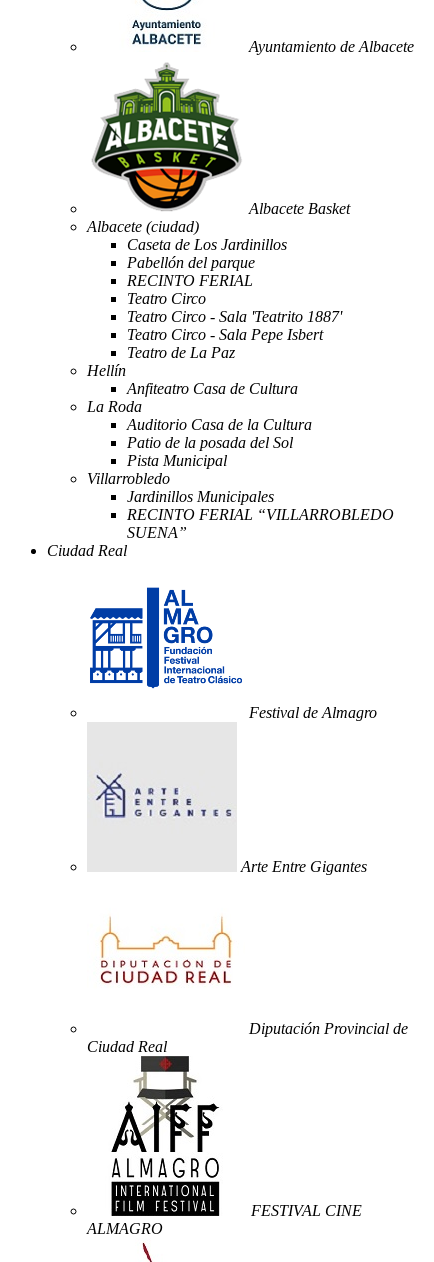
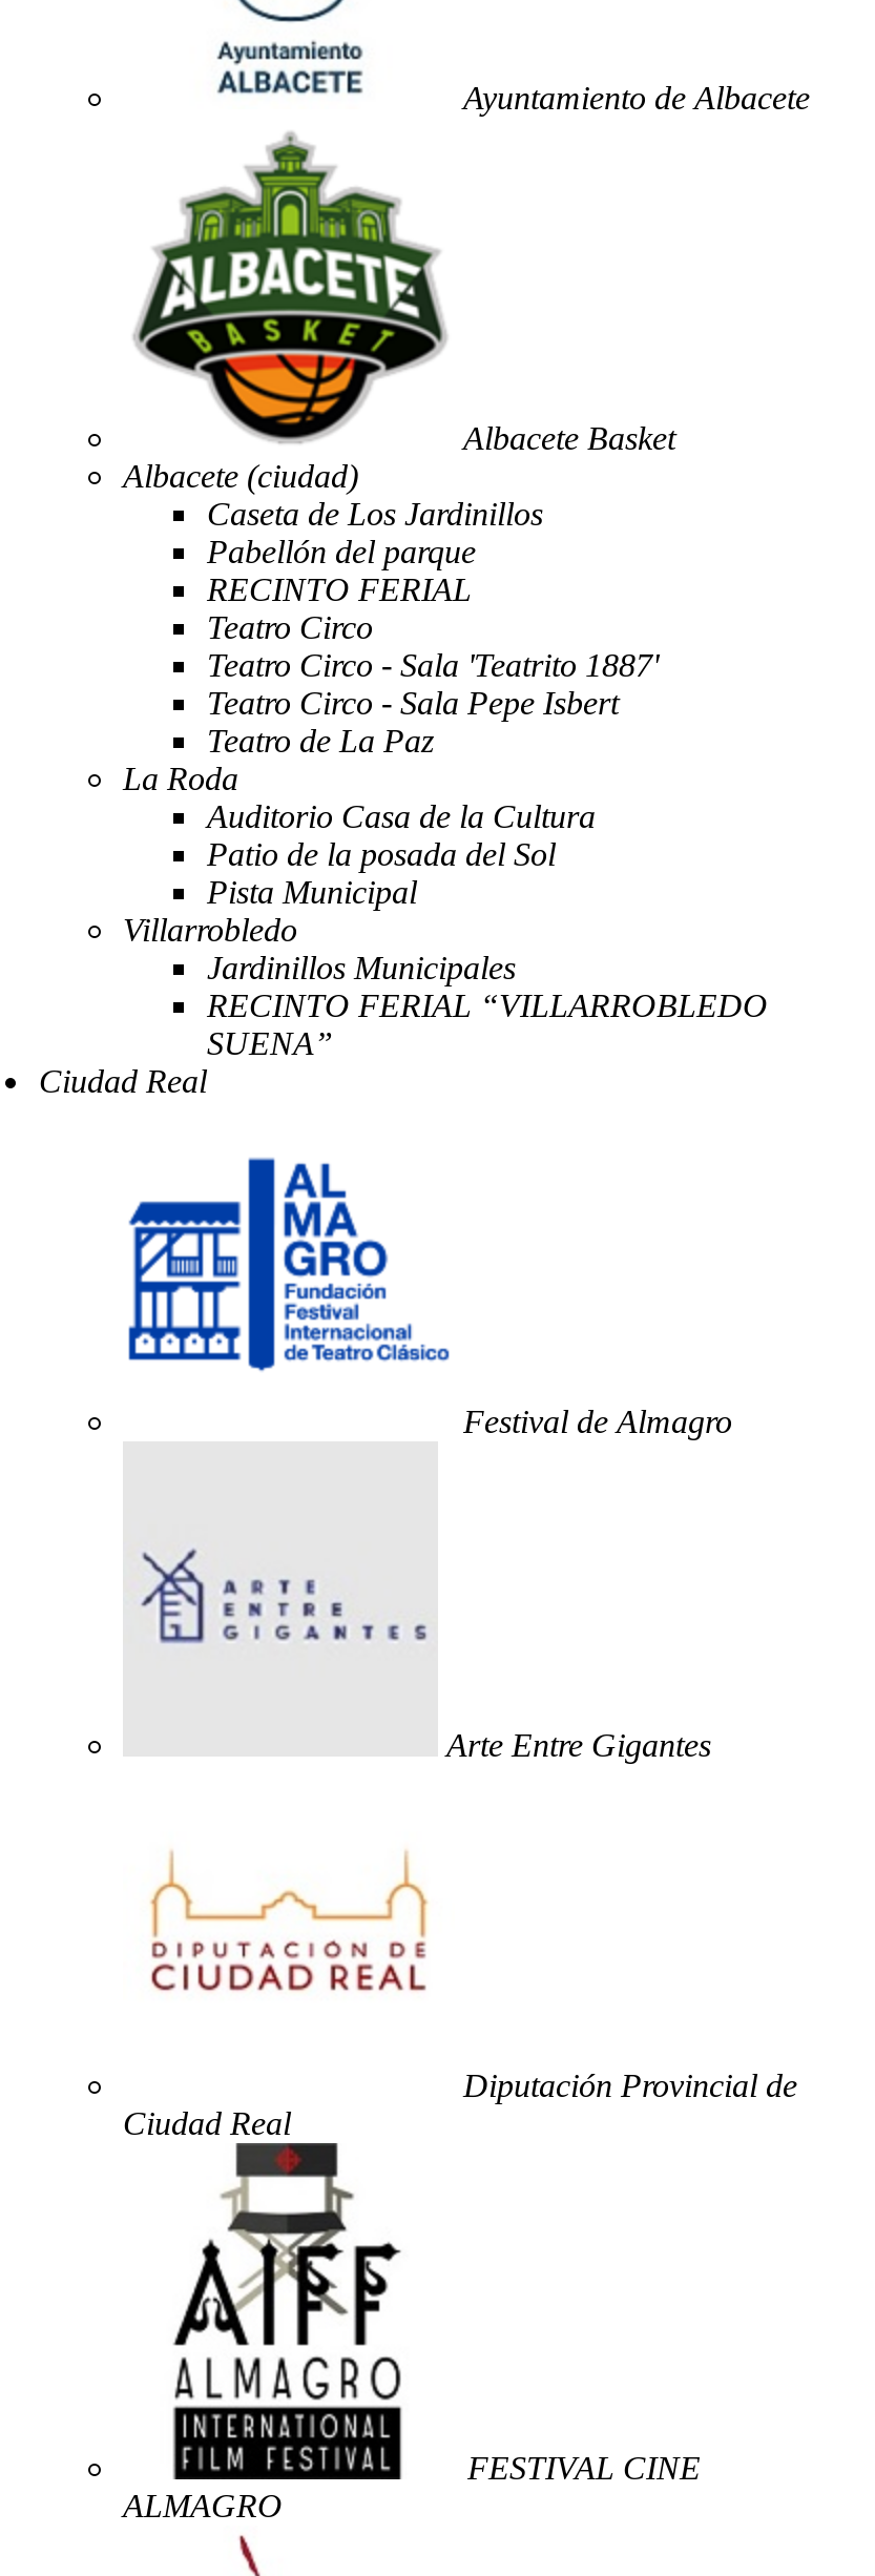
- Hellín
- Anfiteatro Casa de Cultura
